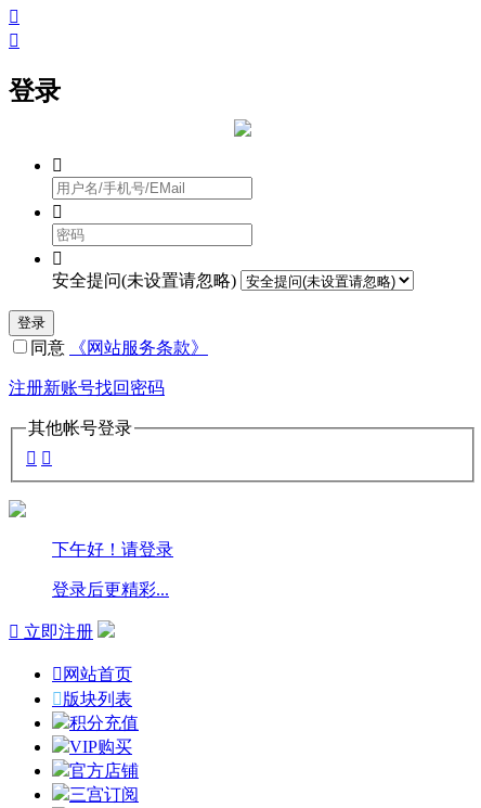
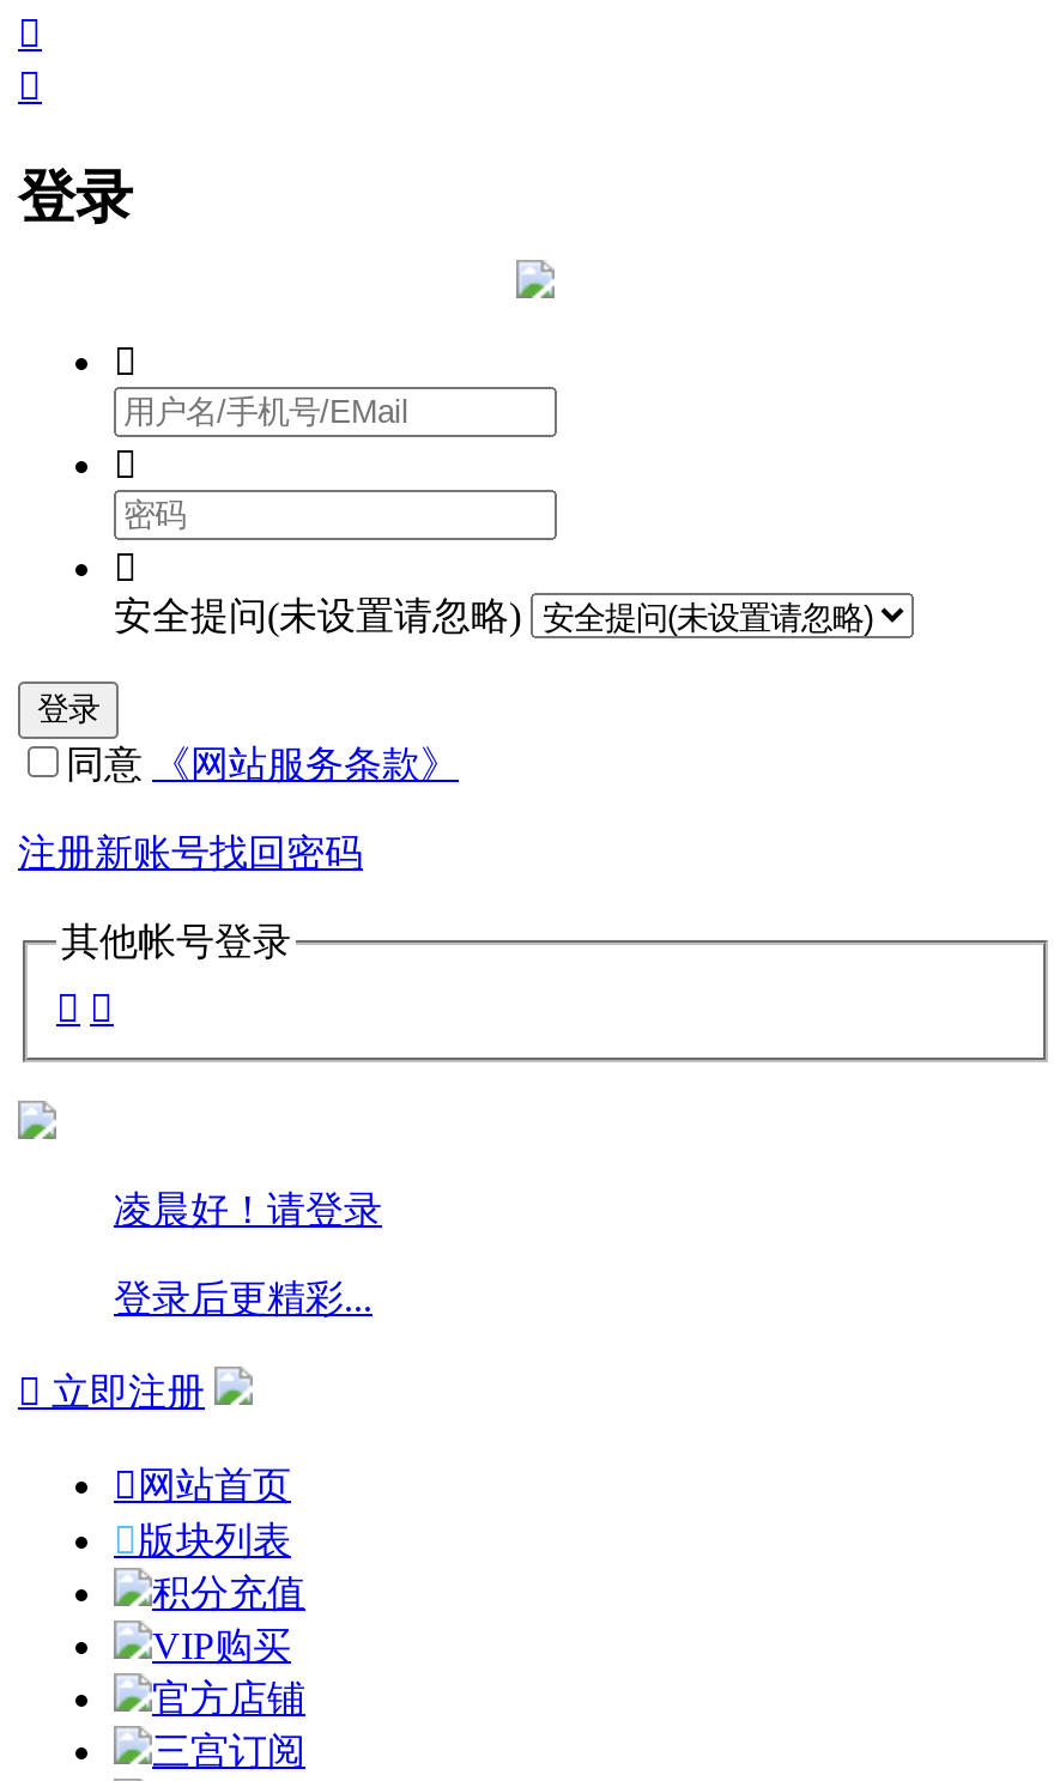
- 下午好！请登录
+ 凌晨好！请登录
